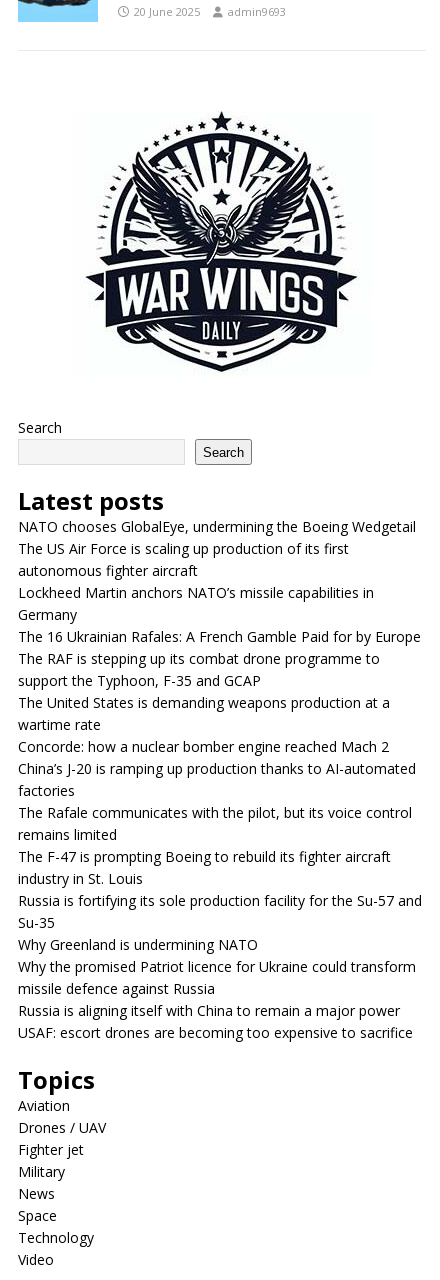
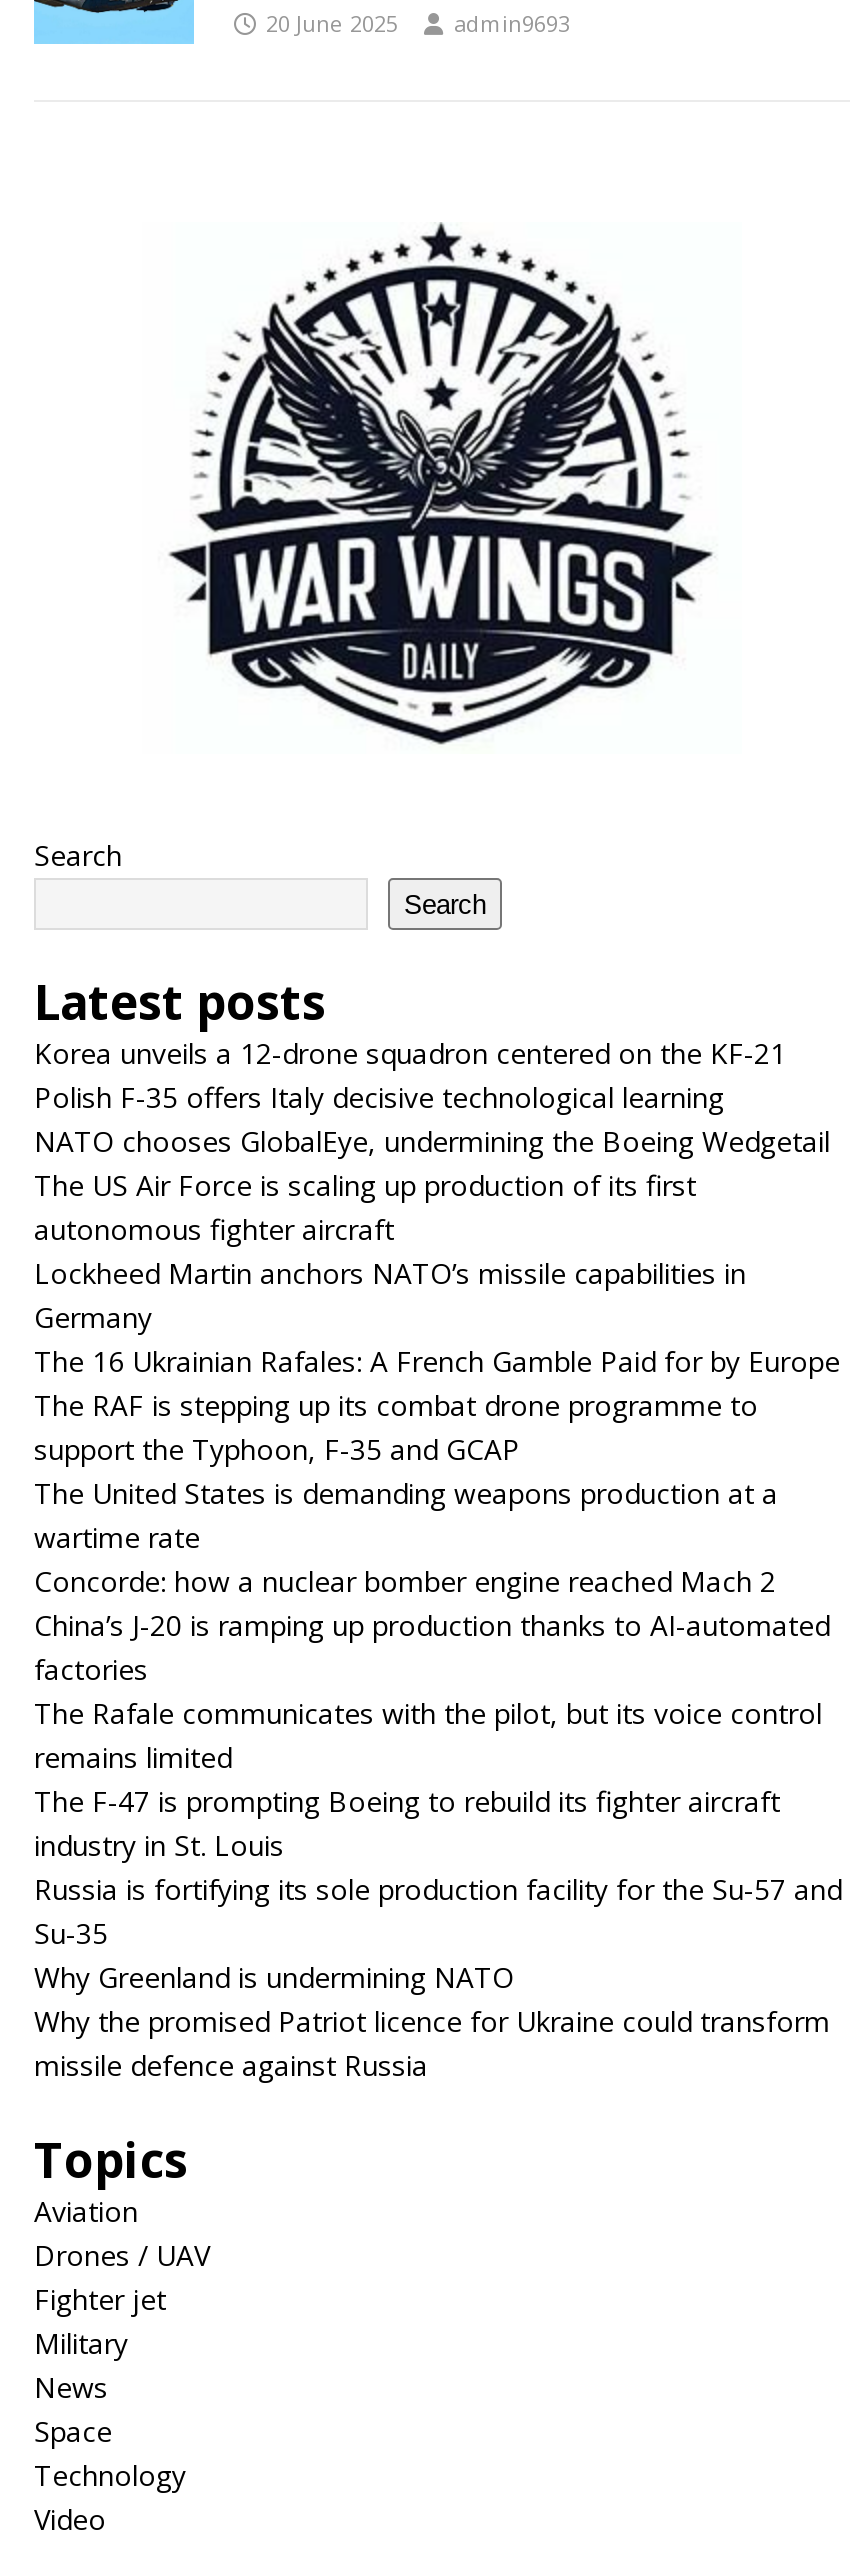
+ Korea unveils a 12-drone squadron centered on the KF-21
+ Polish F-35 offers Italy decisive technological learning

moved down: NATO chooses GlobalEye, undermining the Boeing Wedgetail | The US Air Force is scaling up production of its first | autonomous fighter aircraft | ... | Why the promised Patriot licence for Ukraine could transform | missile defence against Russia

- Russia is aligning itself with China to remain a major power
- USAF: escort drones are becoming too expensive to sacrifice
